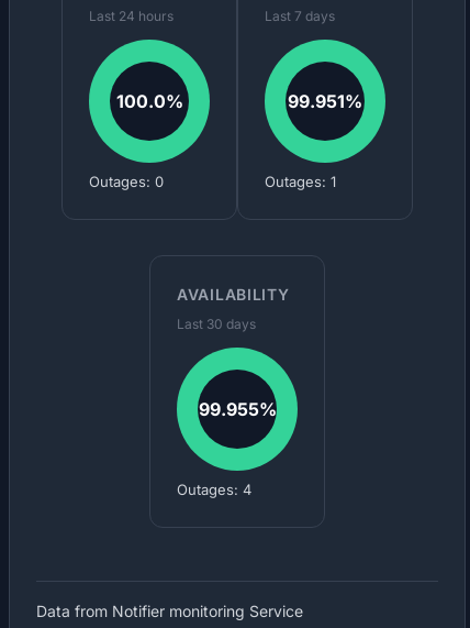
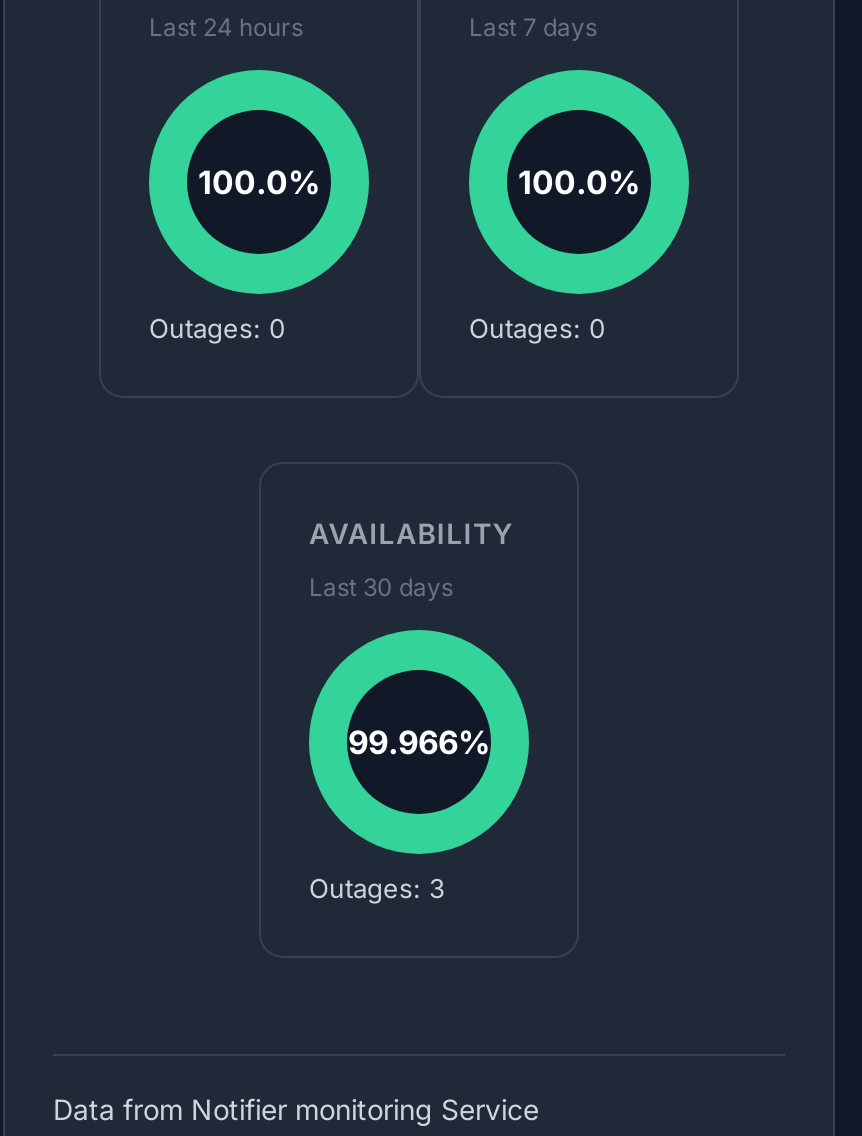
- 99.951%
+ 100.0%

- Outages: 1
+ Outages: 0

- 99.955%
+ 99.966%

- Outages: 4
+ Outages: 3
